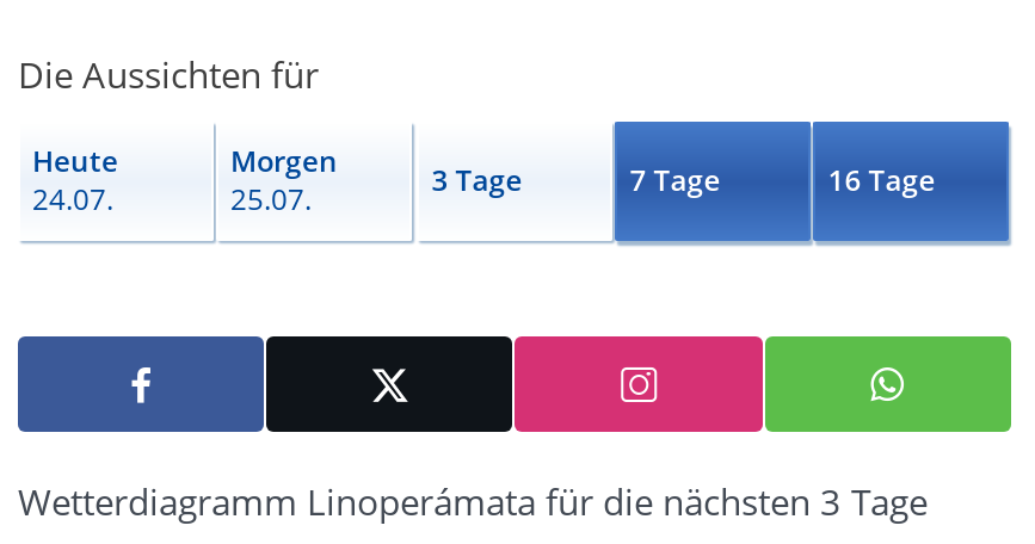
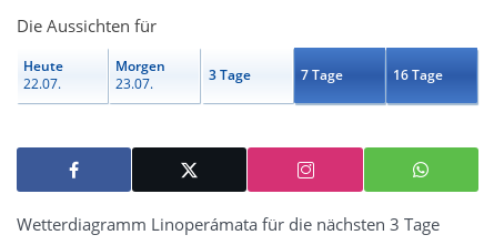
- 24.07.
+ 22.07.

- 25.07.
+ 23.07.
